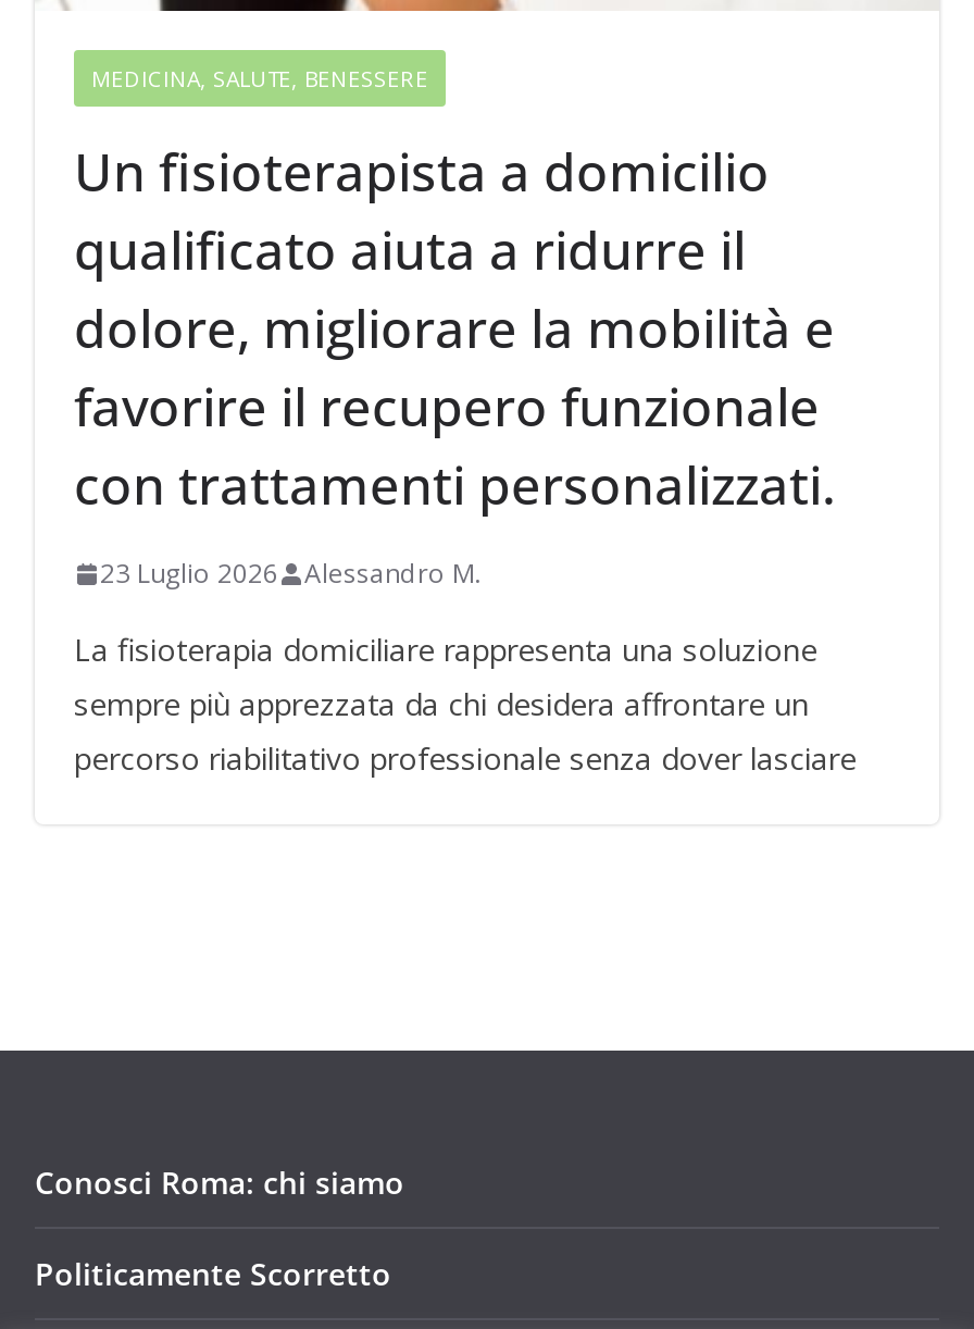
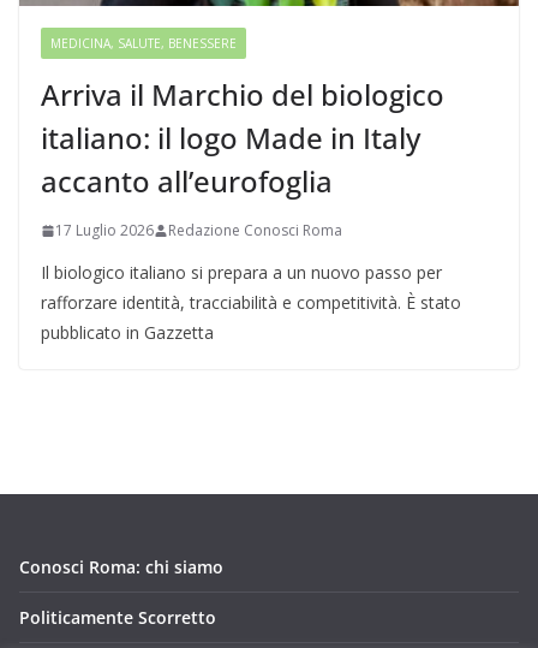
- Un fisioterapista a domicilio
- qualificato aiuta a ridurre il
- dolore, migliorare la mobilità e
- favorire il recupero funzionale
- con trattamenti personalizzati.
+ Arriva il Marchio del biologico
+ italiano: il logo Made in Italy
+ accanto all’eurofoglia

- 23 Luglio 2026
- Alessandro M.
+ 17 Luglio 2026
+ Redazione Conosci Roma

- La fisioterapia domiciliare rappresenta una soluzione
- sempre più apprezzata da chi desidera affrontare un
- percorso riabilitativo professionale senza dover lasciare
+ Il biologico italiano si prepara a un nuovo passo per
+ rafforzare identità, tracciabilità e competitività. È stato
+ pubblicato in Gazzetta
